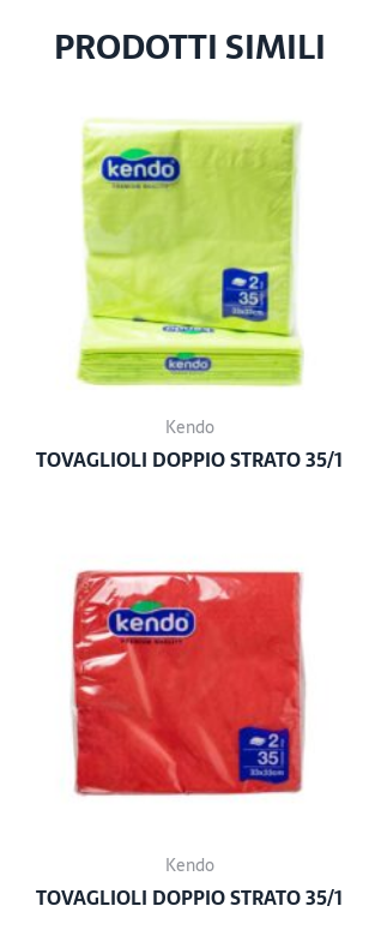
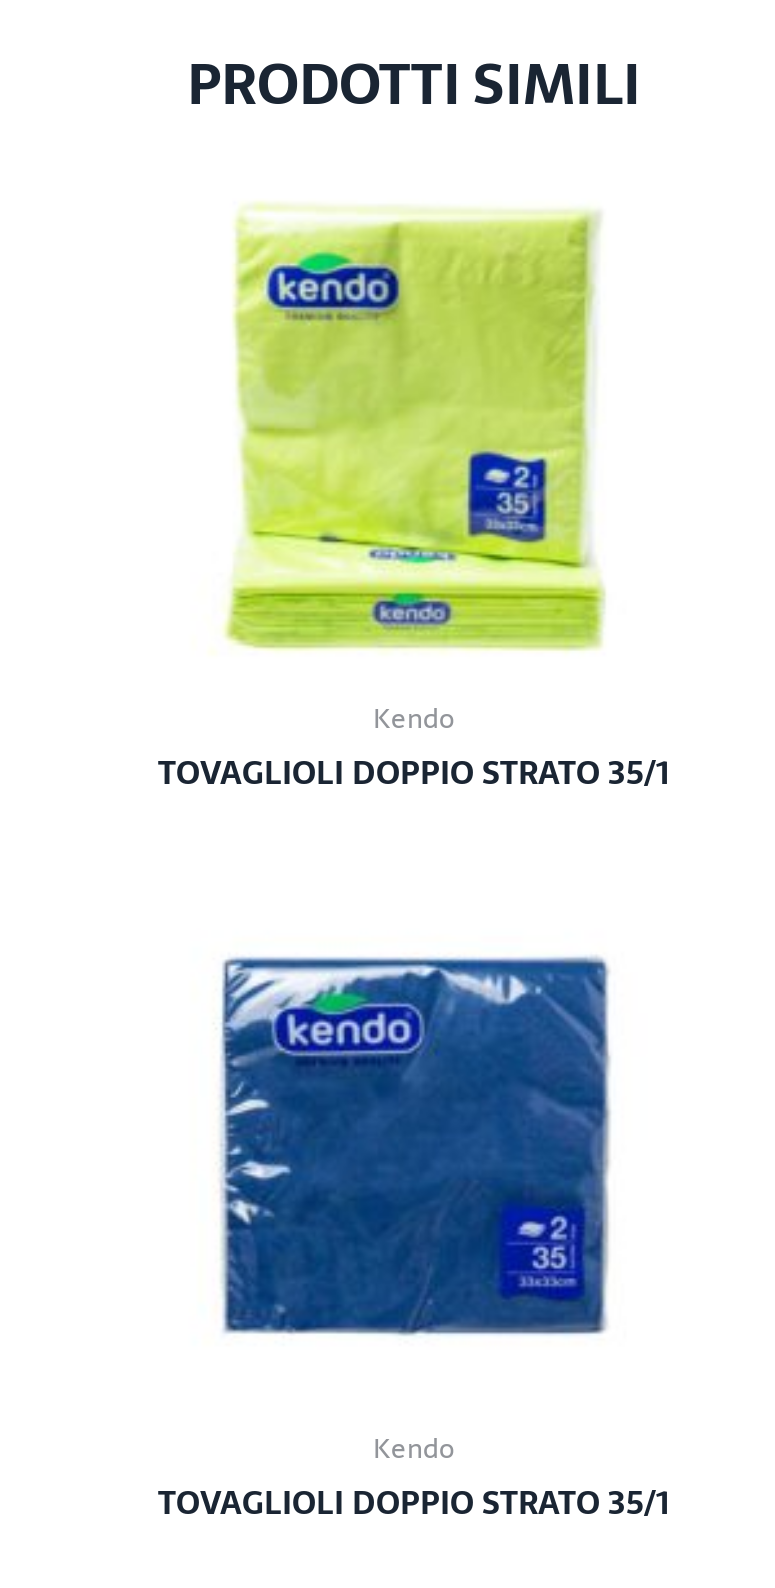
- [image]
+ [image]
